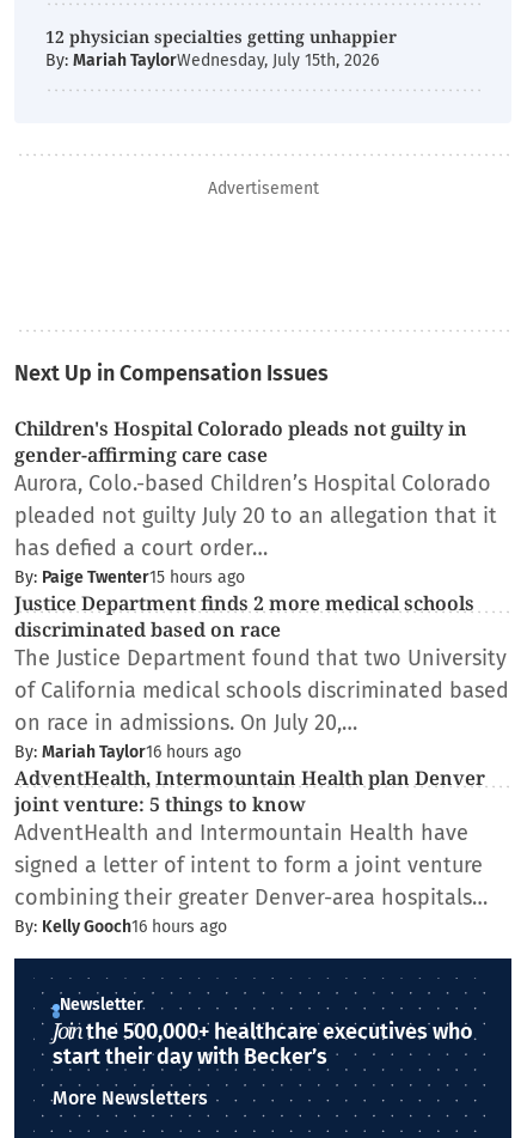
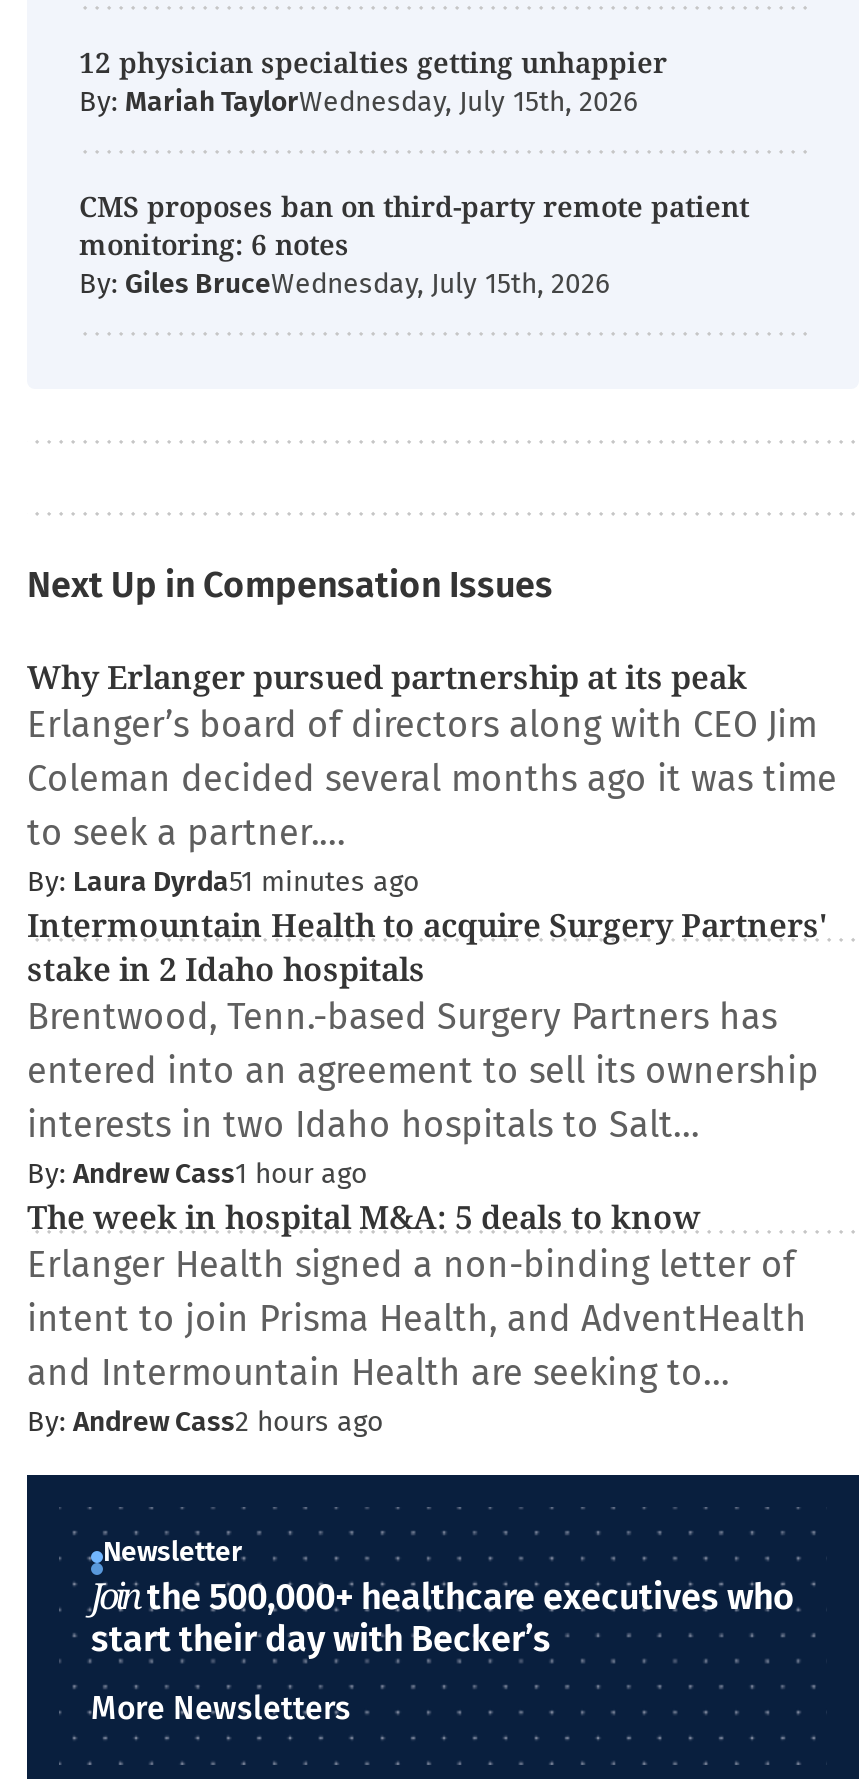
- Advertisement
+ CMS proposes ban on third-party remote patient
+ monitoring: 6 notes
+ By: Giles BruceWednesday, July 15th, 2026

- Children's Hospital Colorado pleads not guilty in
- gender-affirming care case
- Aurora, Colo.-based Children’s Hospital Colorado
- pleaded not guilty July 20 to an allegation that it
- has defied a court order…
- By: Paige Twenter15 hours ago
- Justice Department finds 2 more medical schools
- discriminated based on race
- The Justice Department found that two University
- of California medical schools discriminated based
- on race in admissions. On July 20,…
- By: Mariah Taylor16 hours ago
- AdventHealth, Intermountain Health plan Denver
- joint venture: 5 things to know
- AdventHealth and Intermountain Health have
- signed a letter of intent to form a joint venture
- combining their greater Denver-area hospitals…
- By: Kelly Gooch16 hours ago
+ Why Erlanger pursued partnership at its peak
+ Erlanger’s board of directors along with CEO Jim
+ Coleman decided several months ago it was time
+ to seek a partner.…
+ By: Laura Dyrda
+ Intermountain Health to acquire Surgery Partners'
+ stake in 2 Idaho hospitals
+ Brentwood, Tenn.-based Surgery Partners has
+ entered into an agreement to sell its ownership
+ interests in two Idaho hospitals to Salt…
+ By: Andrew Cass
+ The week in hospital M&A: 5 deals to know
+ Erlanger Health signed a non-binding letter of
+ intent to join Prisma Health, and AdventHealth
+ and Intermountain Health are seeking to…
+ By: Andrew Cass
